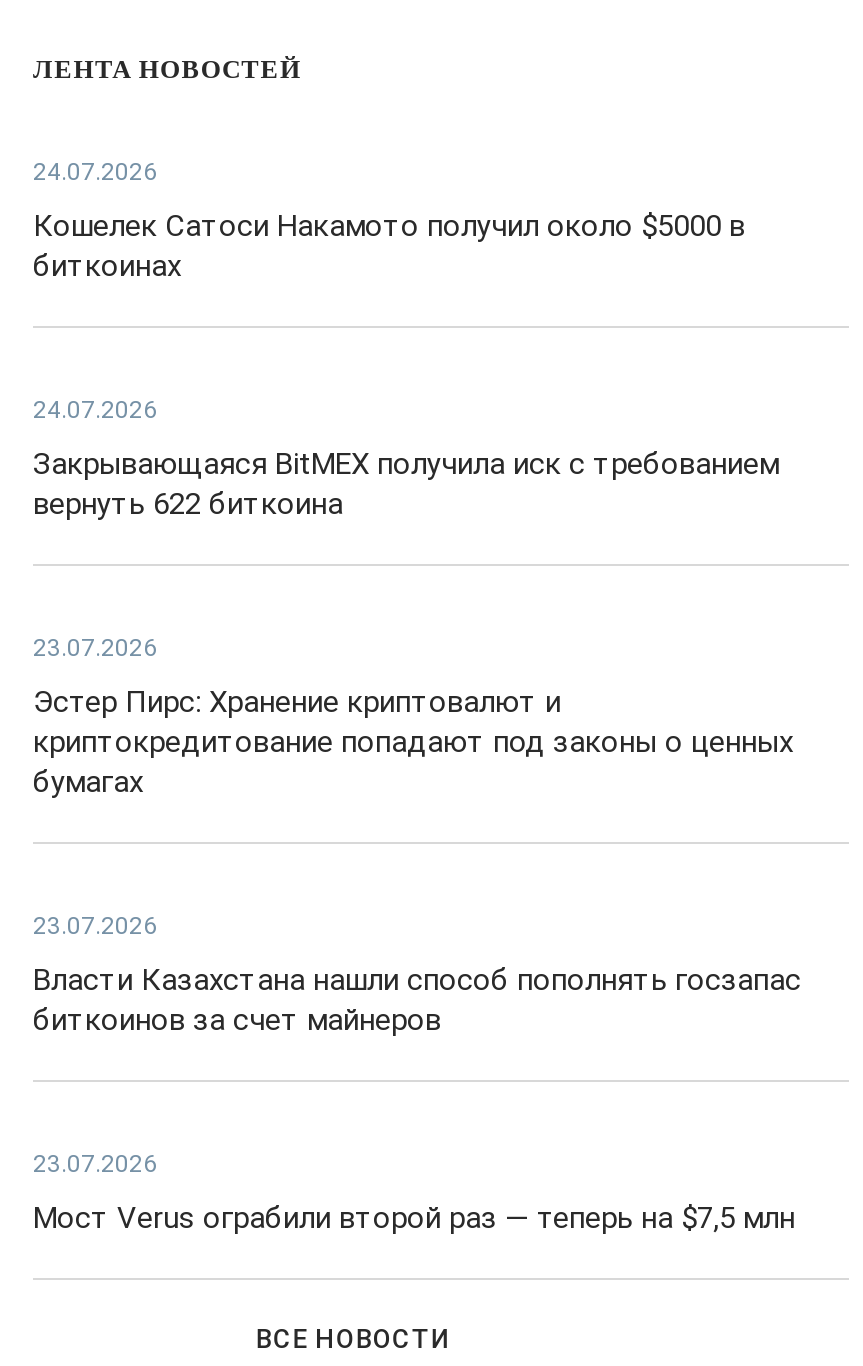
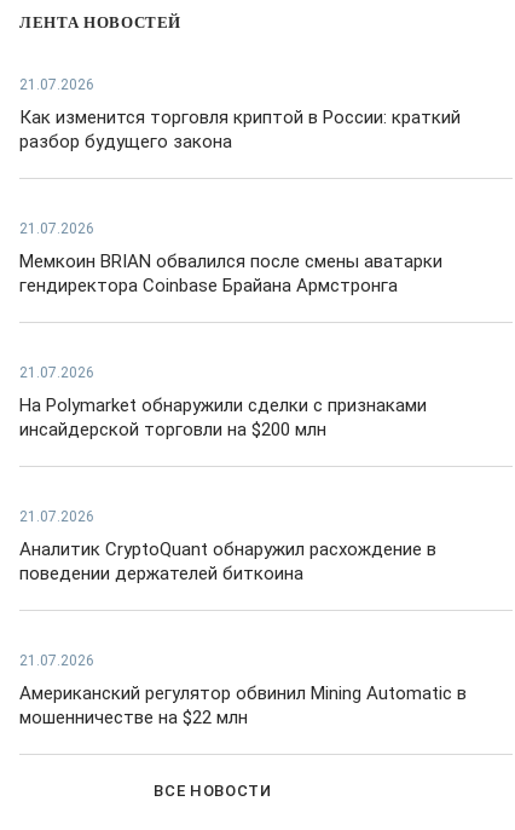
- 24.07.2026
+ 21.07.2026

- Кошелек Сатоси Накамото получил около $5000 в
- биткоинах
+ Как изменится торговля криптой в России: краткий
+ разбор будущего закона

- 24.07.2026
+ 21.07.2026

- Закрывающаяся BitMEX получила иск с требованием
- вернуть 622 биткоина
+ Мемкоин BRIAN обвалился после смены аватарки
+ гендиректора Coinbase Брайана Армстронга

- 23.07.2026
+ 21.07.2026

- Эстер Пирс: Хранение криптовалют и
- криптокредитование попадают под законы о ценных
- бумагах
+ На Polymarket обнаружили сделки с признаками
+ инсайдерской торговли на $200 млн

- 23.07.2026
+ 21.07.2026

- Власти Казахстана нашли способ пополнять госзапас
- биткоинов за счет майнеров
+ Аналитик CryptoQuant обнаружил расхождение в
+ поведении держателей биткоина

- 23.07.2026
+ 21.07.2026

- Мост Verus ограбили второй раз — теперь на $7,5 млн
+ Американский регулятор обвинил Mining Automatic в
+ мошенничестве на $22 млн
